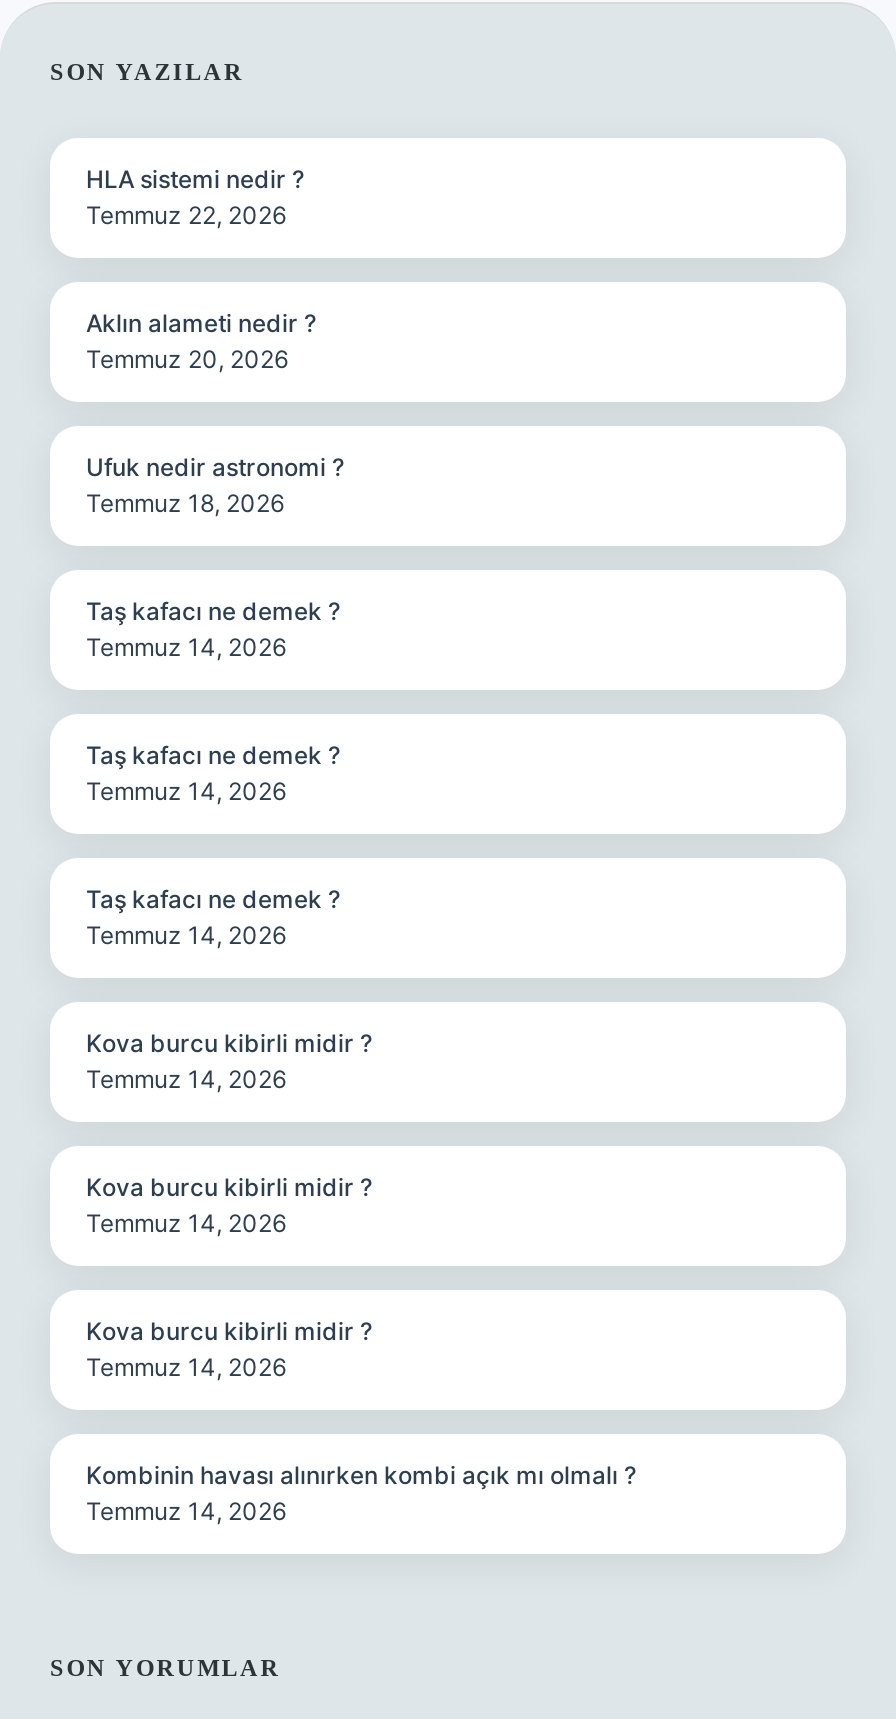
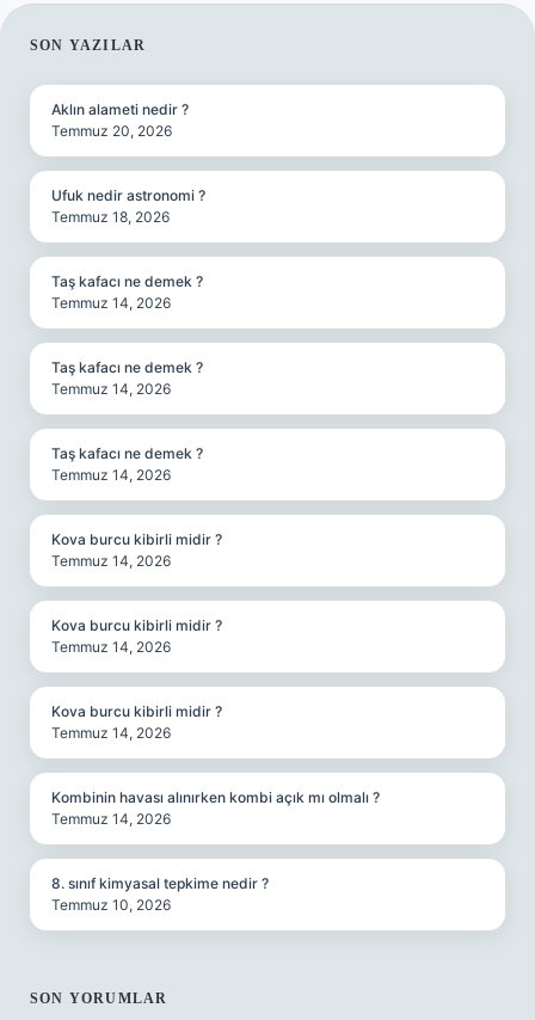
- HLA sistemi nedir ?
- Temmuz 22, 2026

moved up: Aklın alameti nedir ? | Temmuz 20, 2026 | Ufuk nedir astronomi ? | ... | Kombinin havası alınırken kombi açık mı olmalı ? | Temmuz 14, 2026

+ 8. sınıf kimyasal tepkime nedir ?
+ Temmuz 10, 2026
